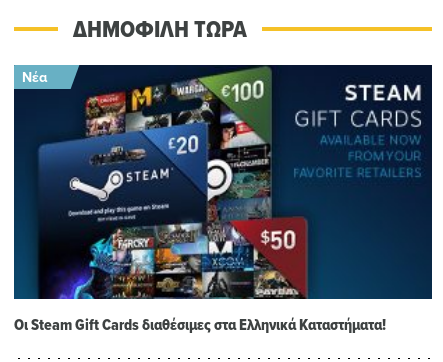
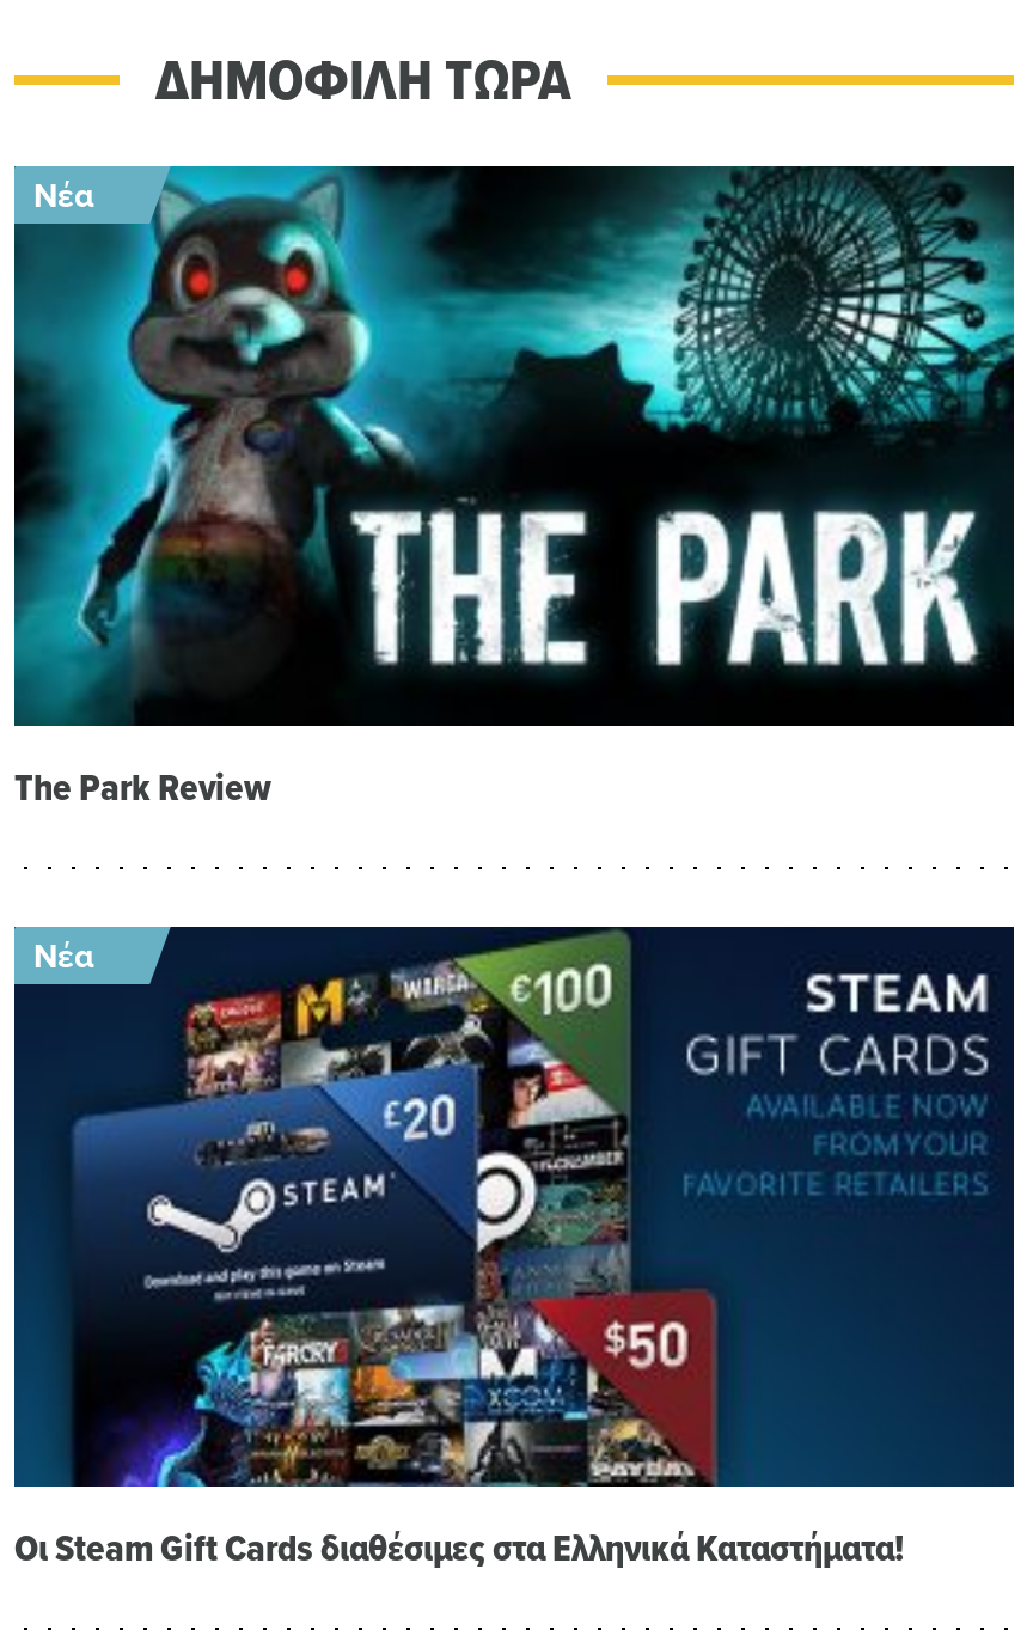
+ [image]
+ The Park Review
